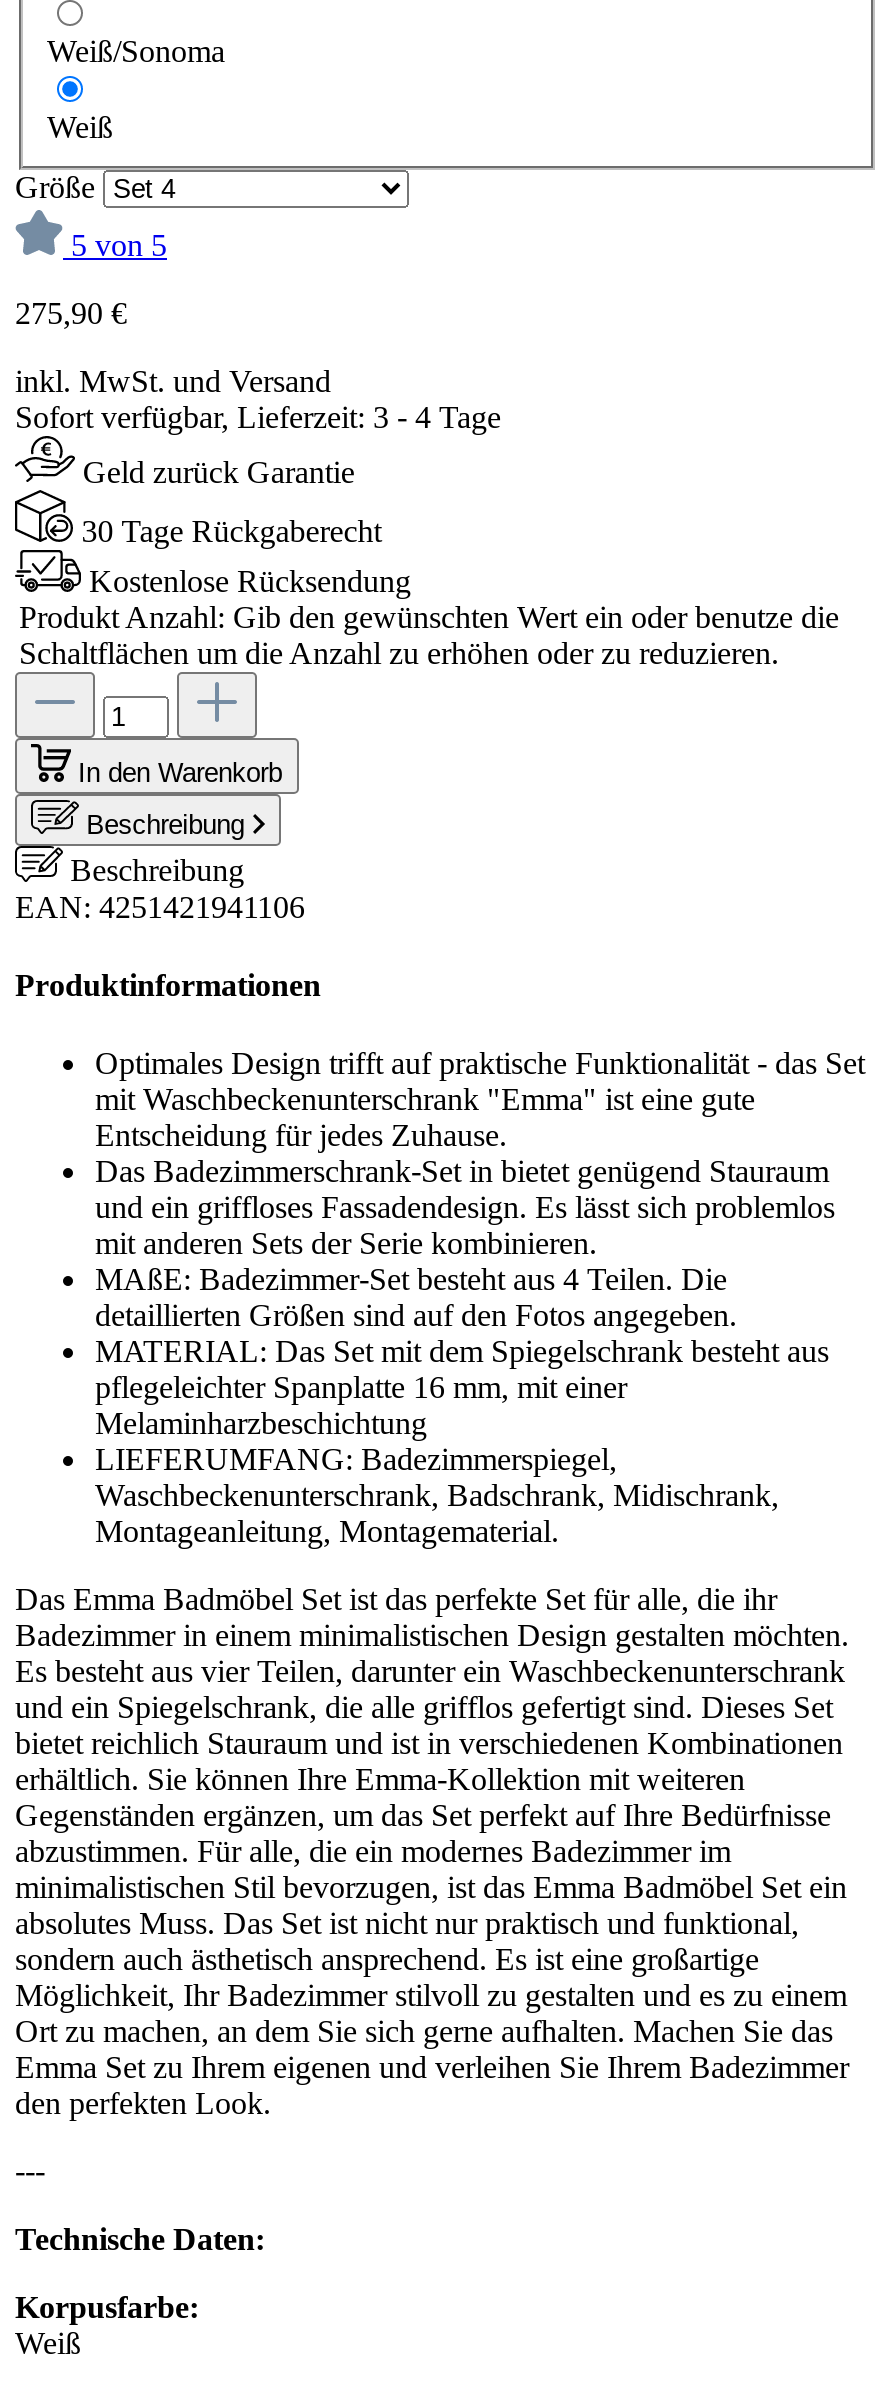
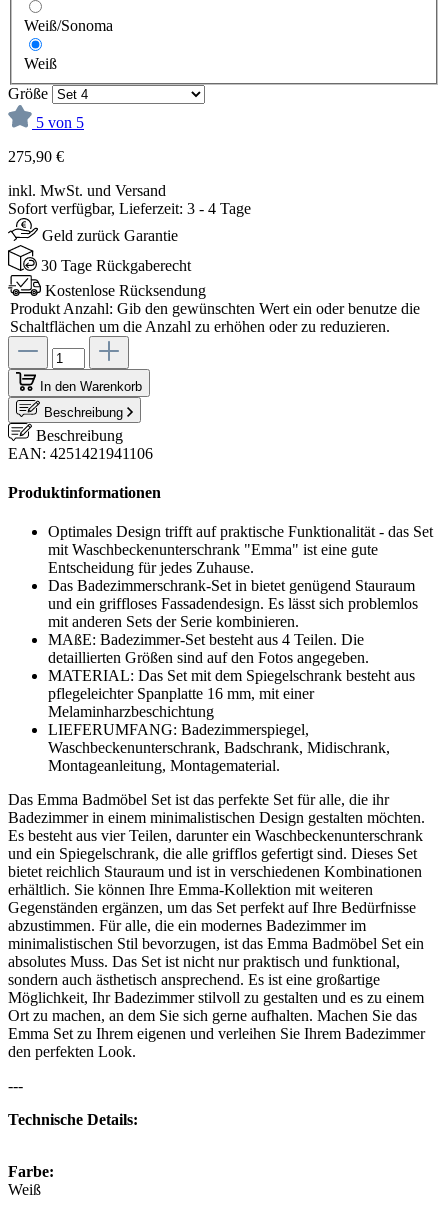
- Technische Daten:
+ Technische Details:

- Korpusfarbe:
+ Farbe:
